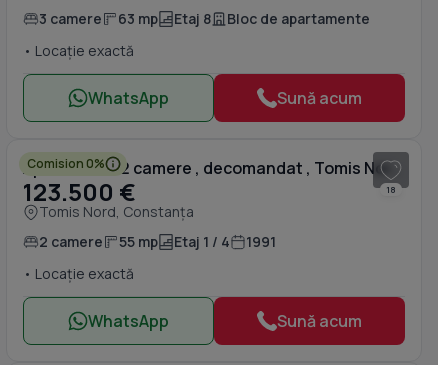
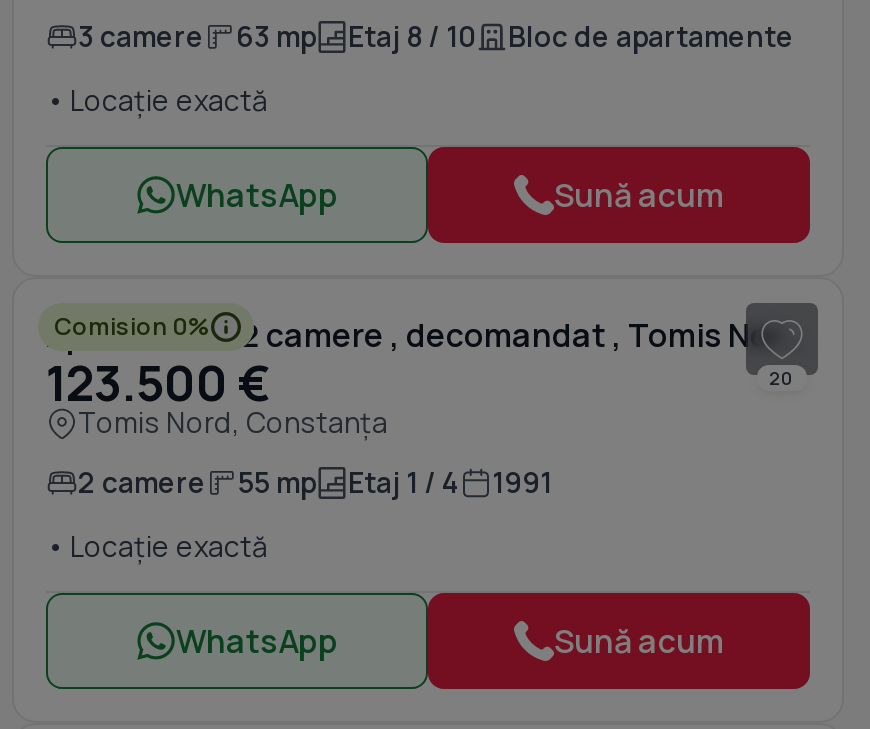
- Etaj 8
+ Etaj 8 / 10

- 18
+ 20
